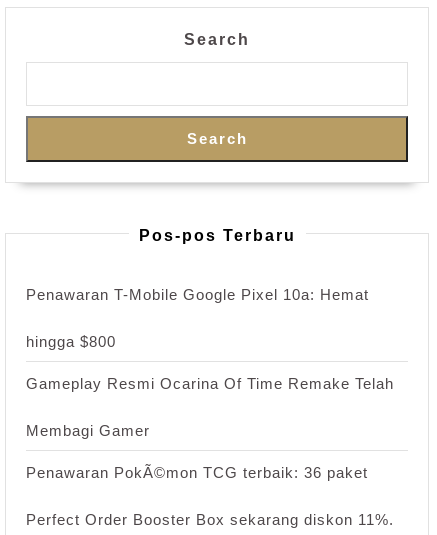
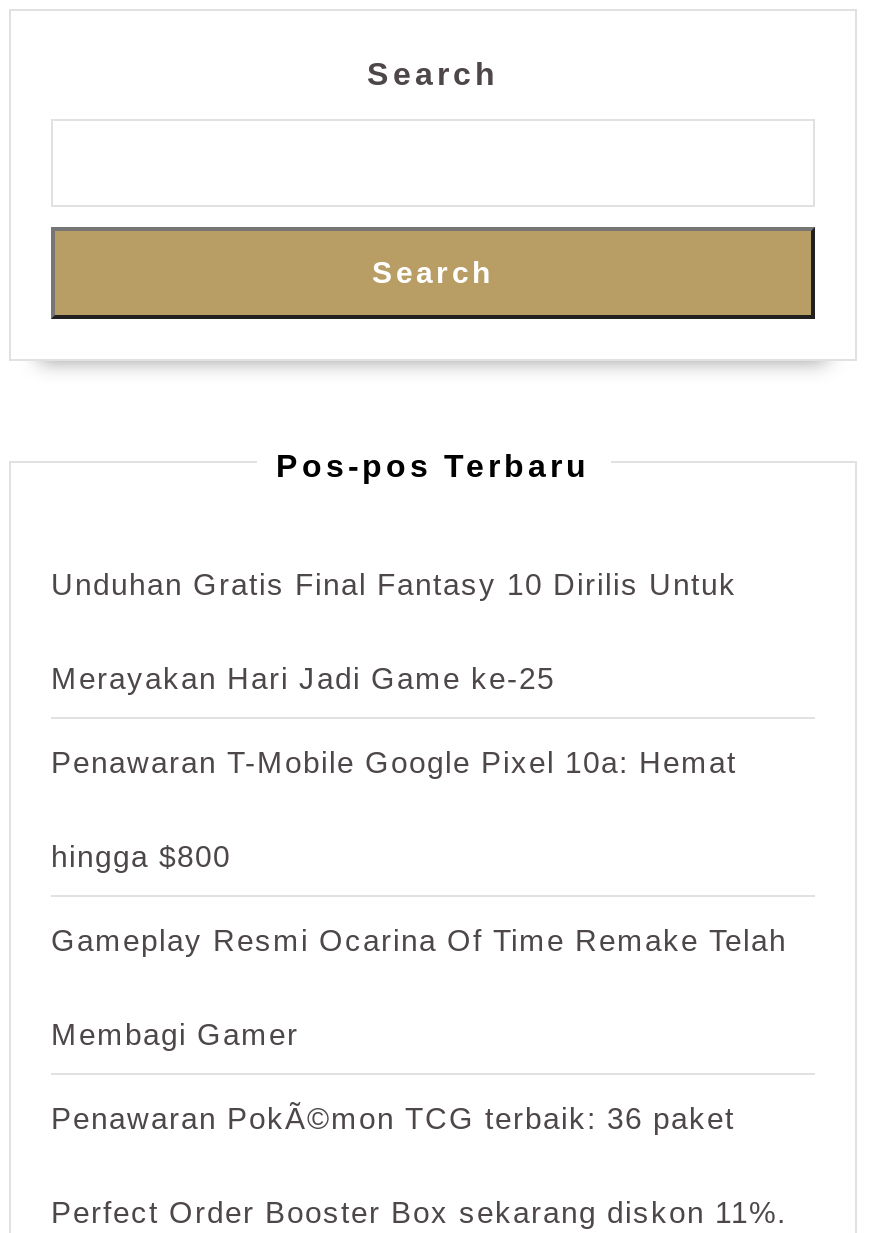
+ Unduhan Gratis Final Fantasy 10 Dirilis Untuk
+ Merayakan Hari Jadi Game ke-25
